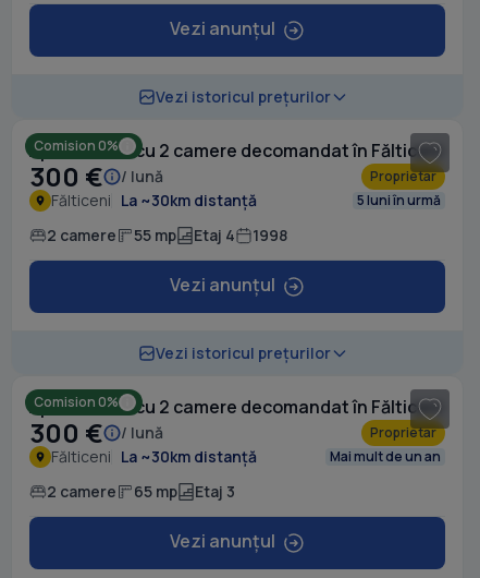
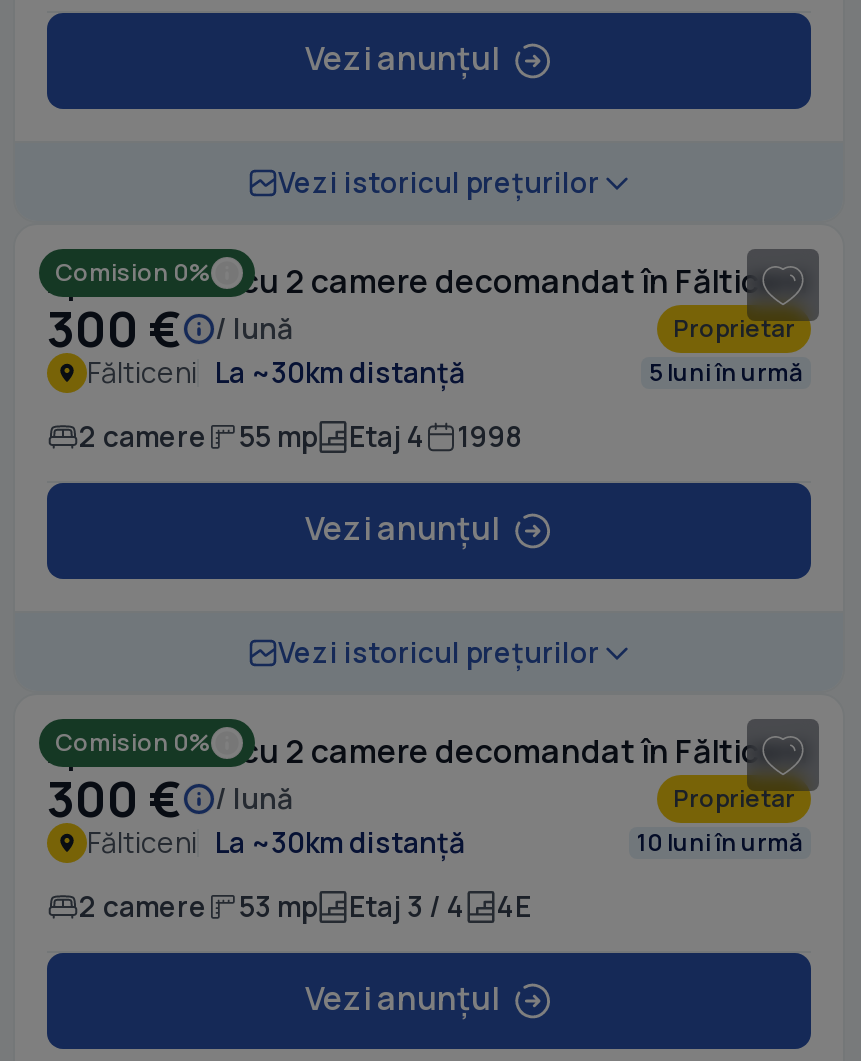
- Mai mult de un an
+ 10 luni în urmă

- 65 mp
- Etaj 3
+ 53 mp
+ Etaj 3 / 4
+ 4E
